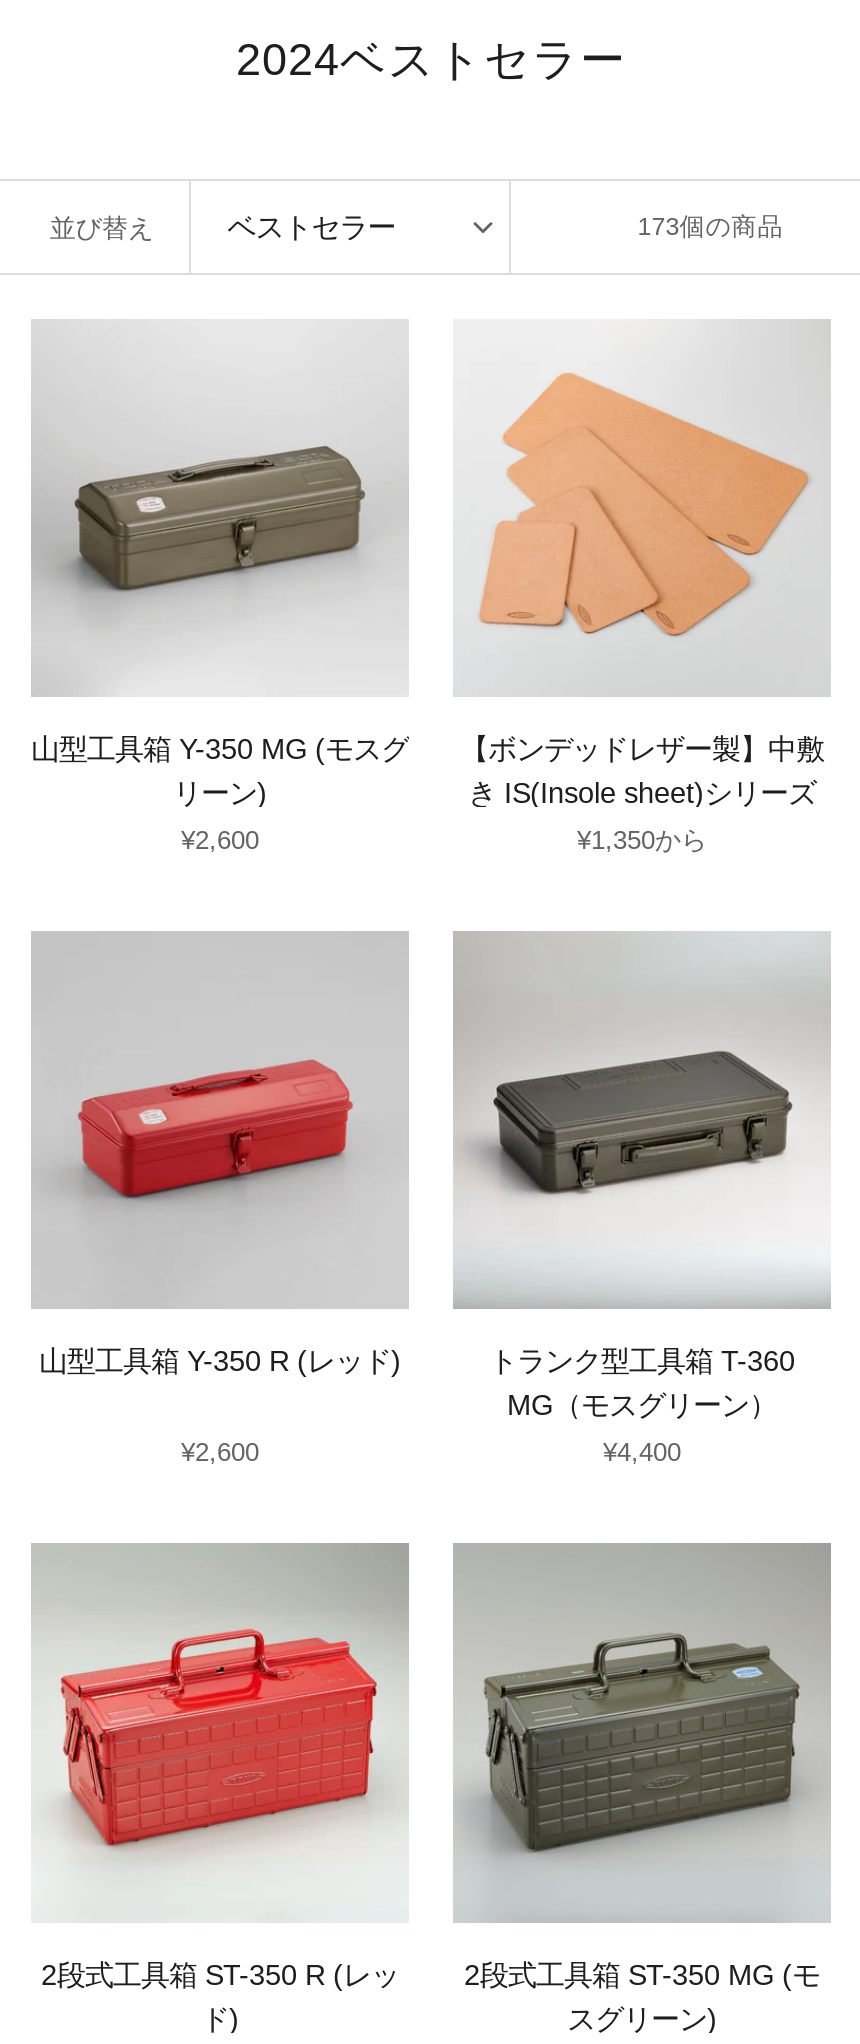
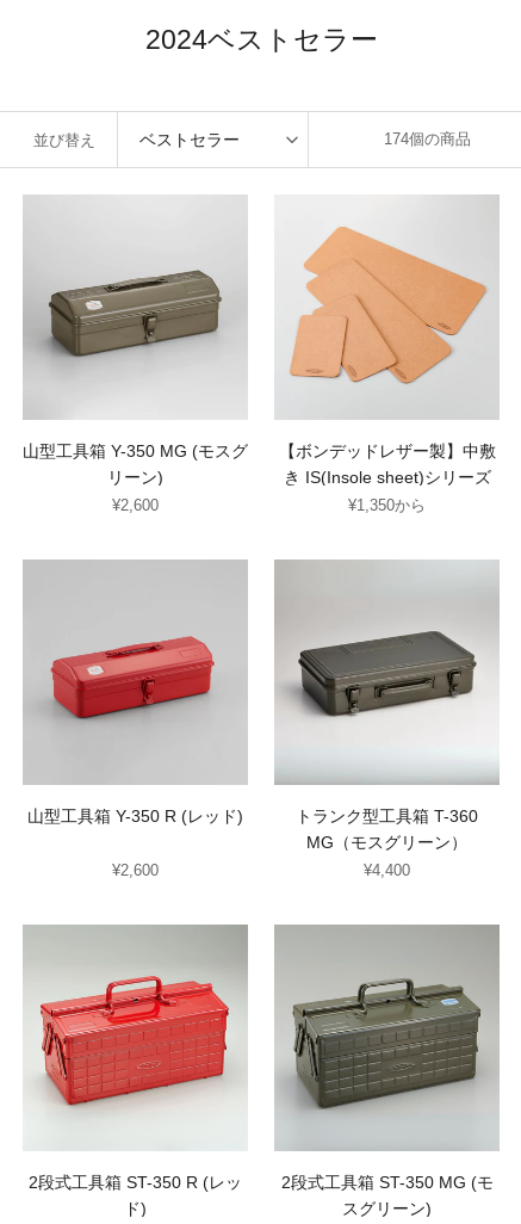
- 173個の商品
+ 174個の商品
